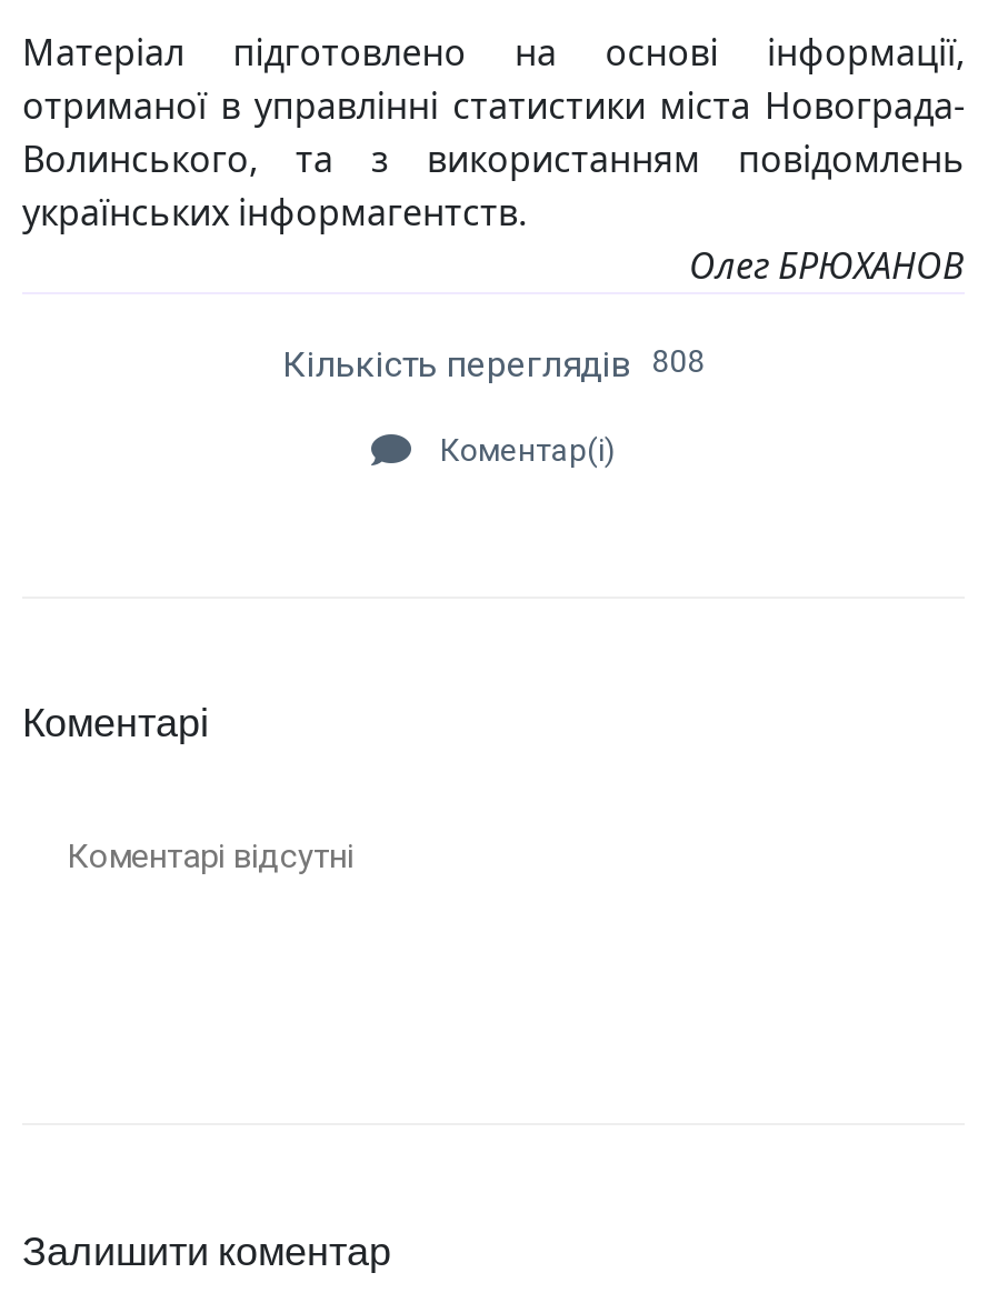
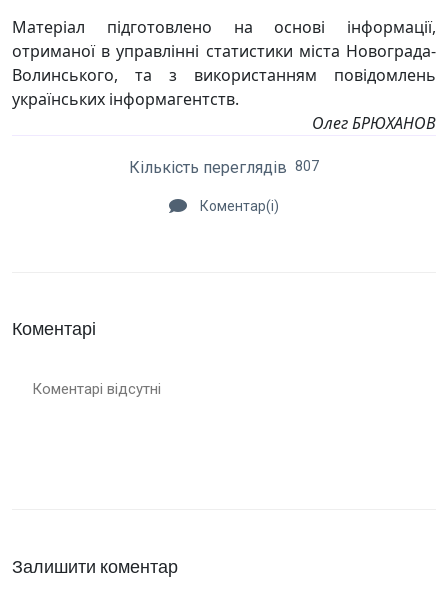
- Кількість переглядів 808
+ Кількість переглядів 807
